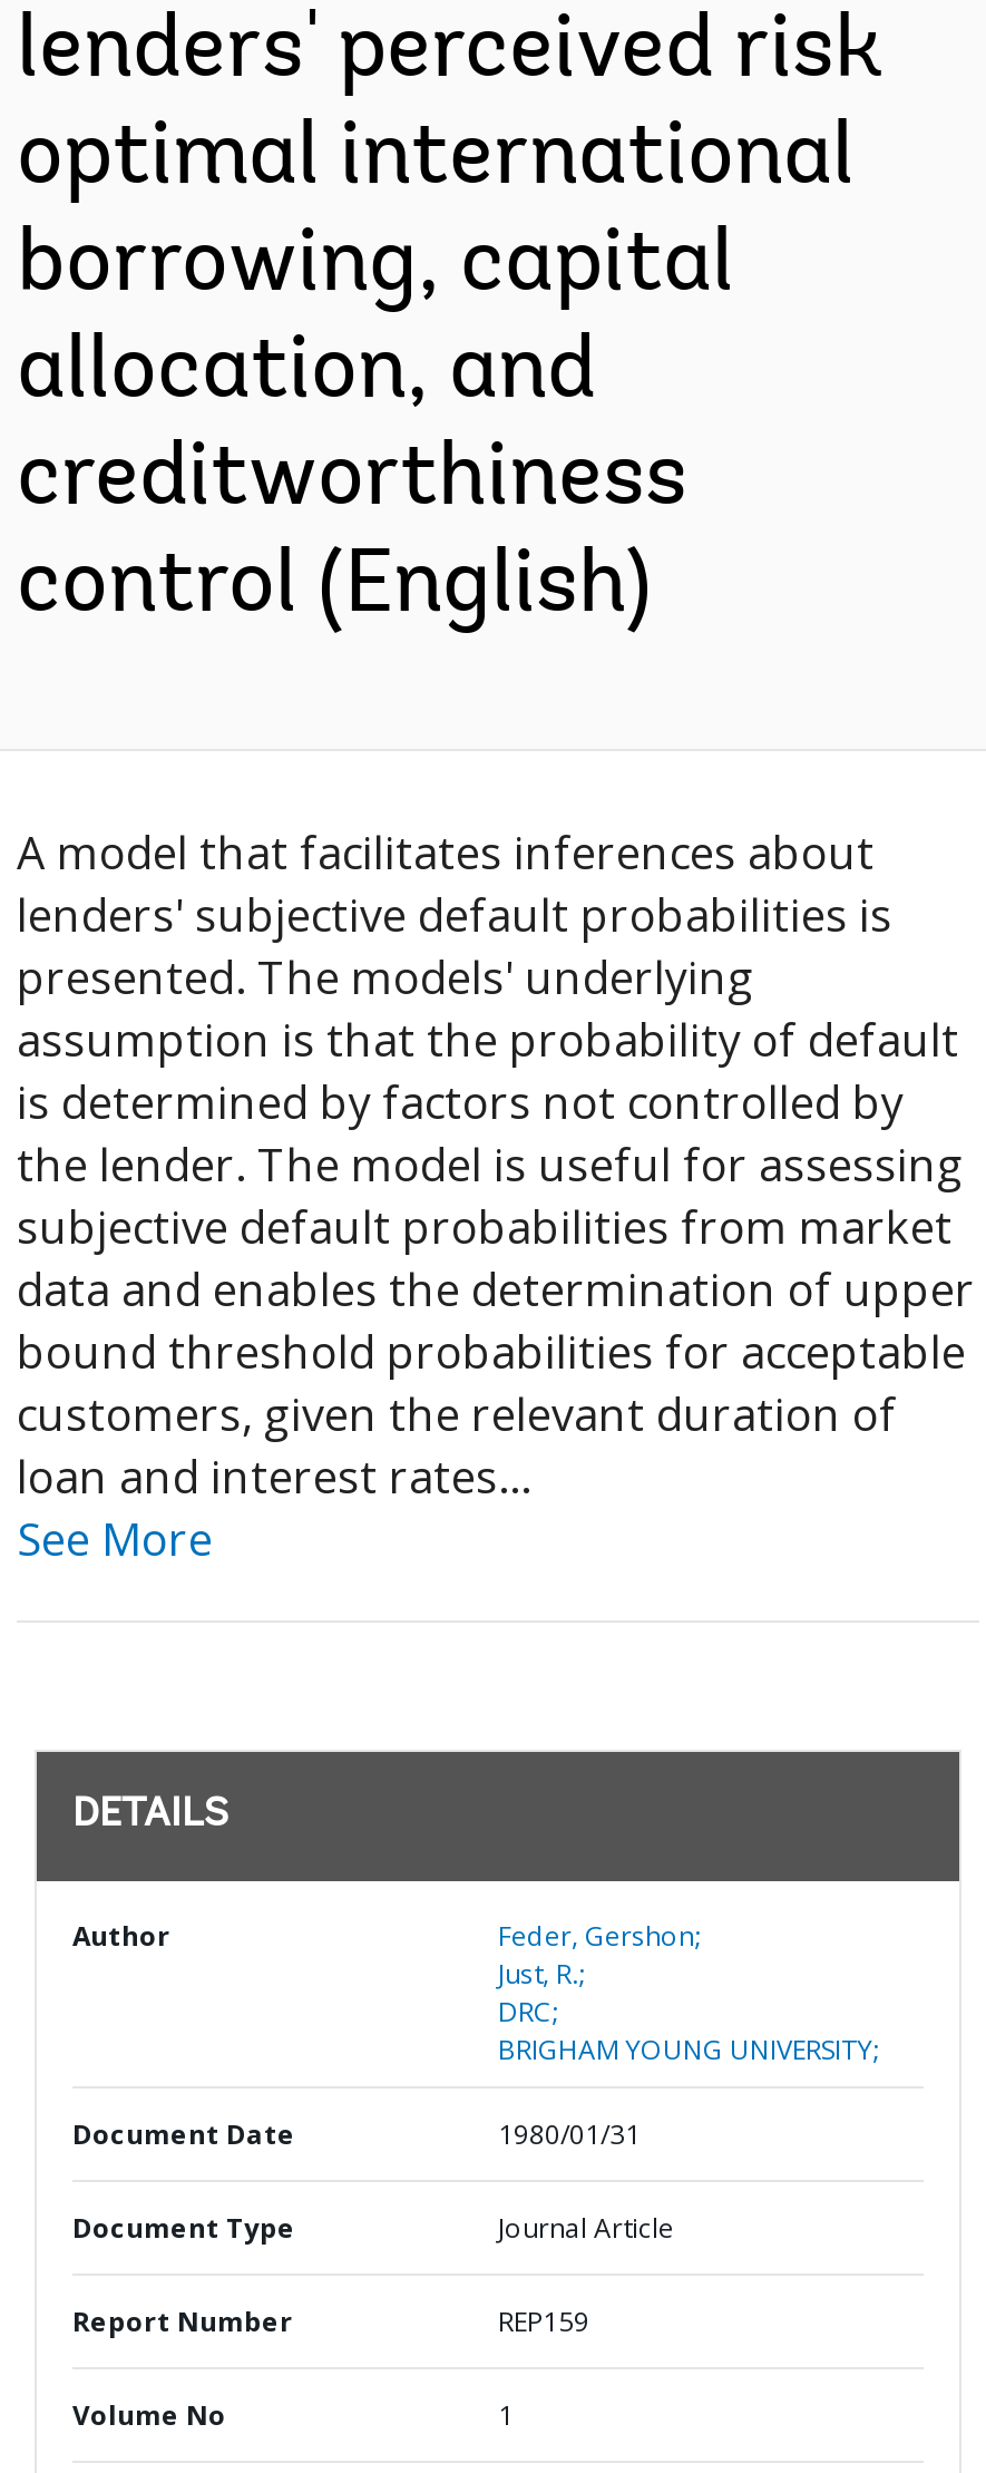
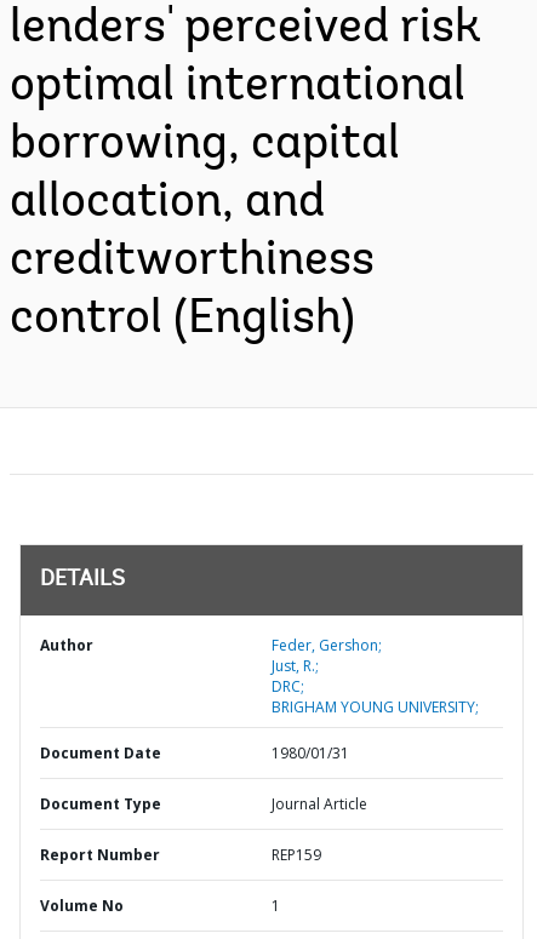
- A model that facilitates inferences about
- lenders' subjective default probabilities is
- presented. The models' underlying
- assumption is that the probability of default
- is determined by factors not controlled by
- the lender. The model is useful for assessing
- subjective default probabilities from market
- data and enables the determination of upper
- bound threshold probabilities for acceptable
- customers, given the relevant duration of
- loan and interest rates...
- See More
